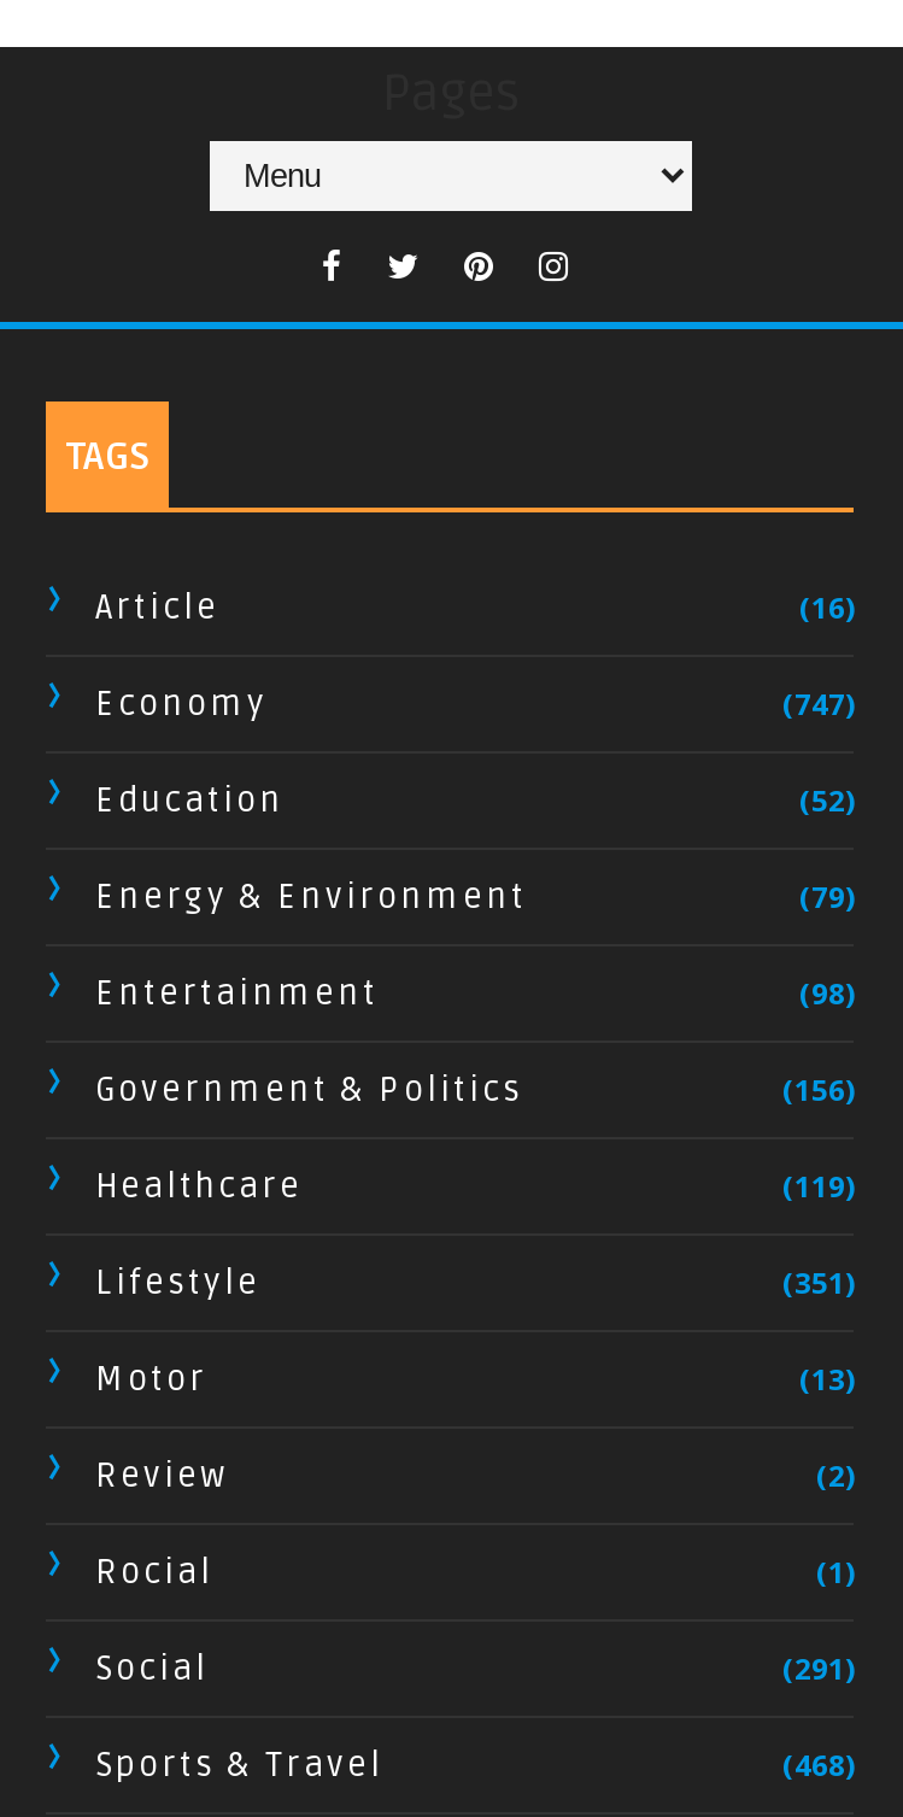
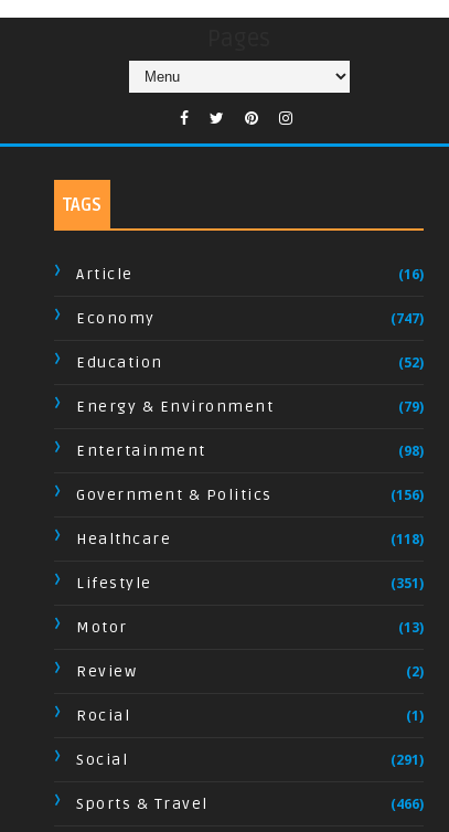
- (119)
+ (118)

- (468)
+ (466)
